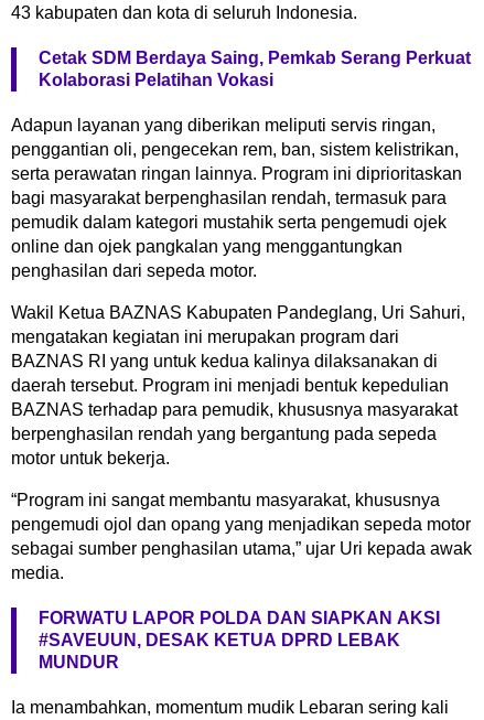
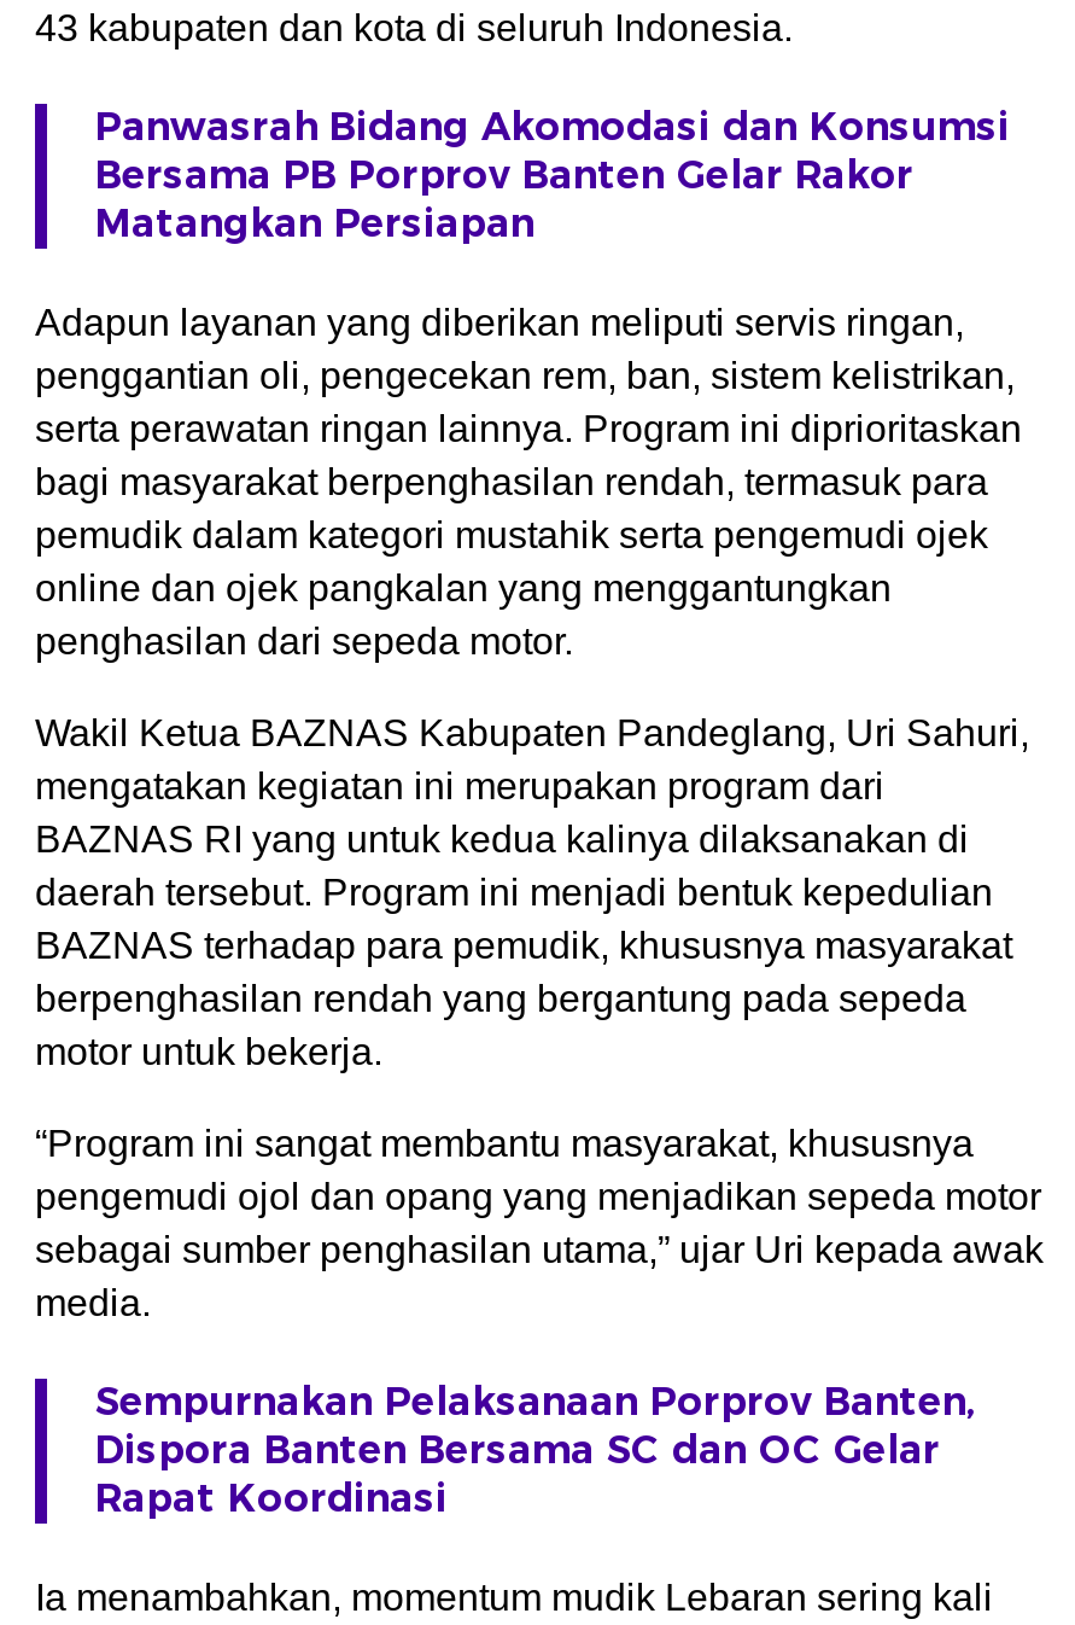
- Cetak SDM Berdaya Saing, Pemkab Serang Perkuat
- Kolaborasi Pelatihan Vokasi
+ Panwasrah Bidang Akomodasi dan Konsumsi
+ Bersama PB Porprov Banten Gelar Rakor
+ Matangkan Persiapan

- FORWATU LAPOR POLDA DAN SIAPKAN AKSI
- #SAVEUUN, DESAK KETUA DPRD LEBAK
- MUNDUR
+ Sempurnakan Pelaksanaan Porprov Banten,
+ Dispora Banten Bersama SC dan OC Gelar
+ Rapat Koordinasi
